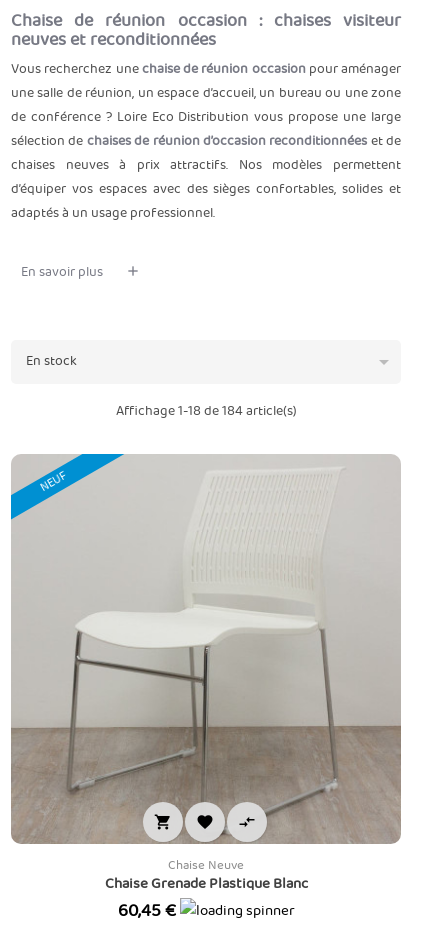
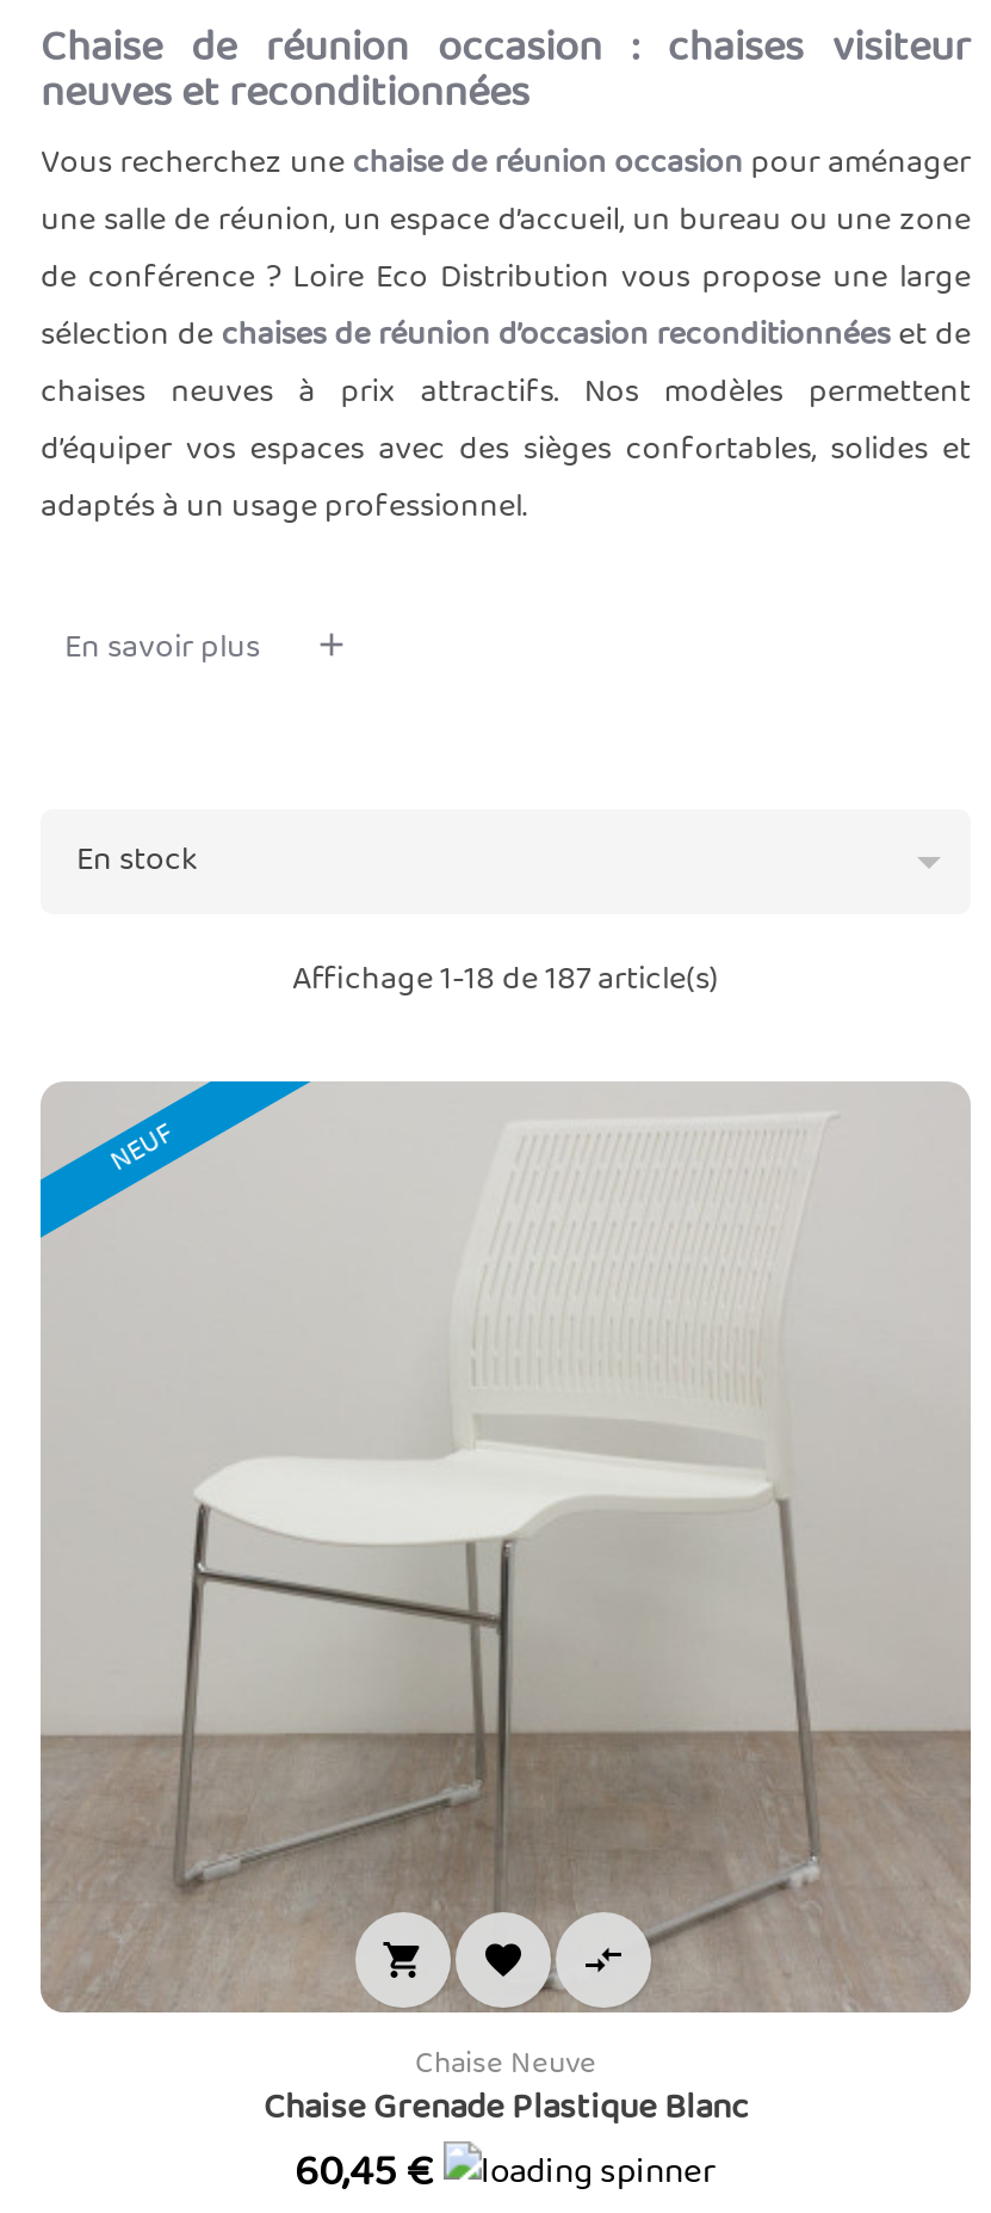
- Affichage 1-18 de 184 article(s)
+ Affichage 1-18 de 187 article(s)
